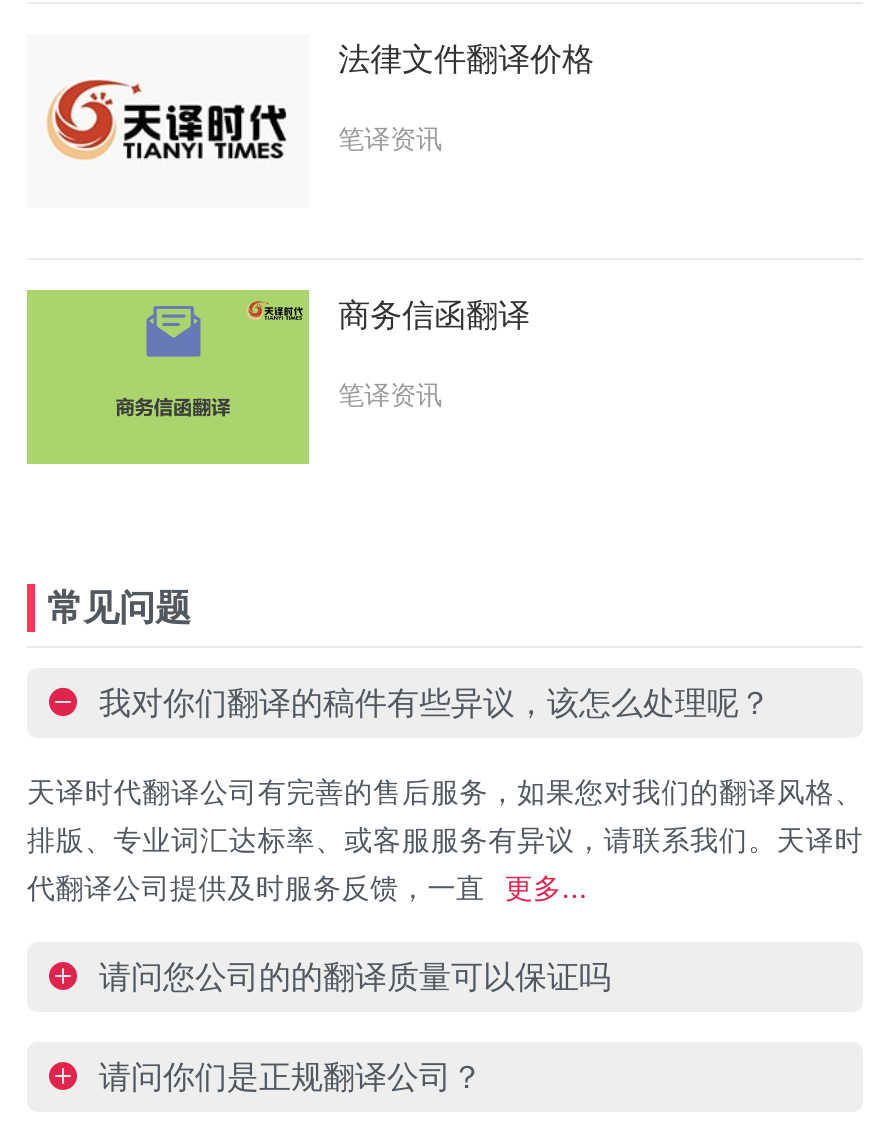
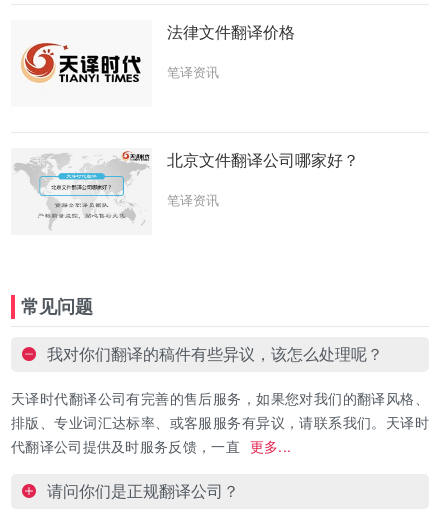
- [image]
- 商务信函翻译
+ [image]
+ 北京文件翻译公司哪家好？

- 请问您公司的的翻译质量可以保证吗
